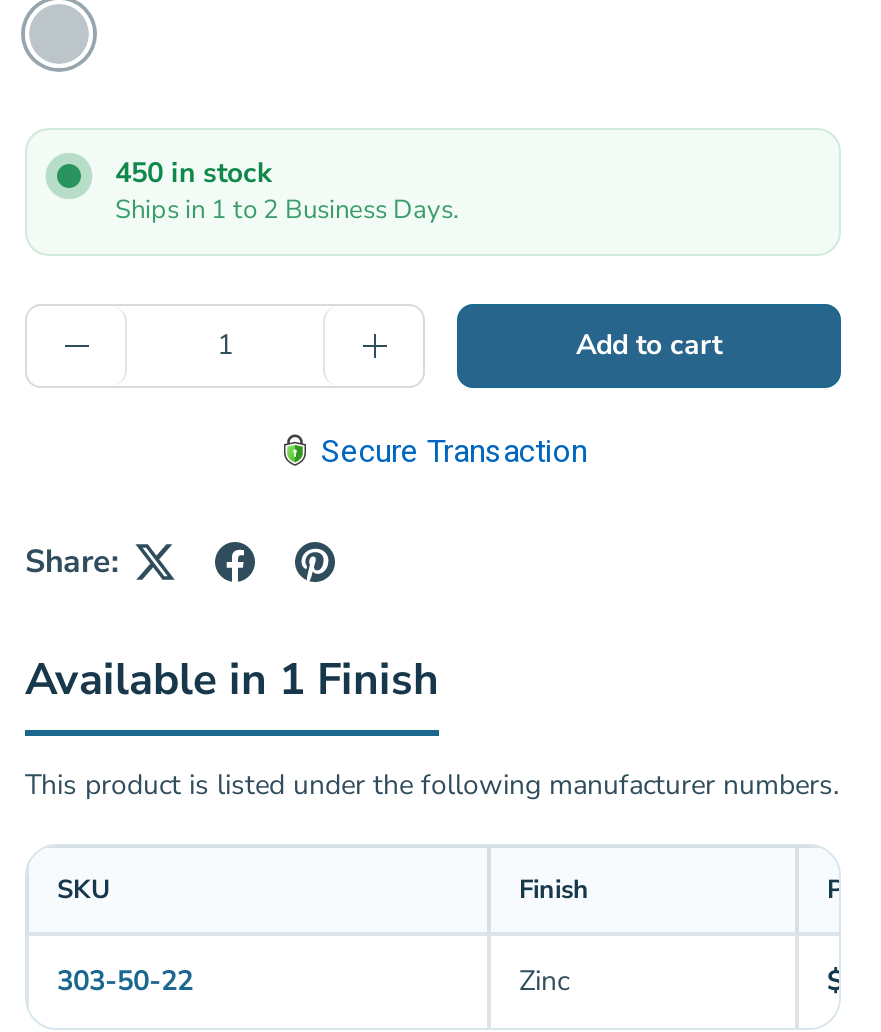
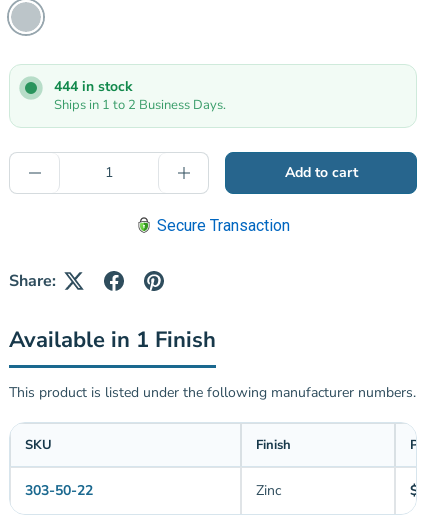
- 450 in stock
+ 444 in stock
